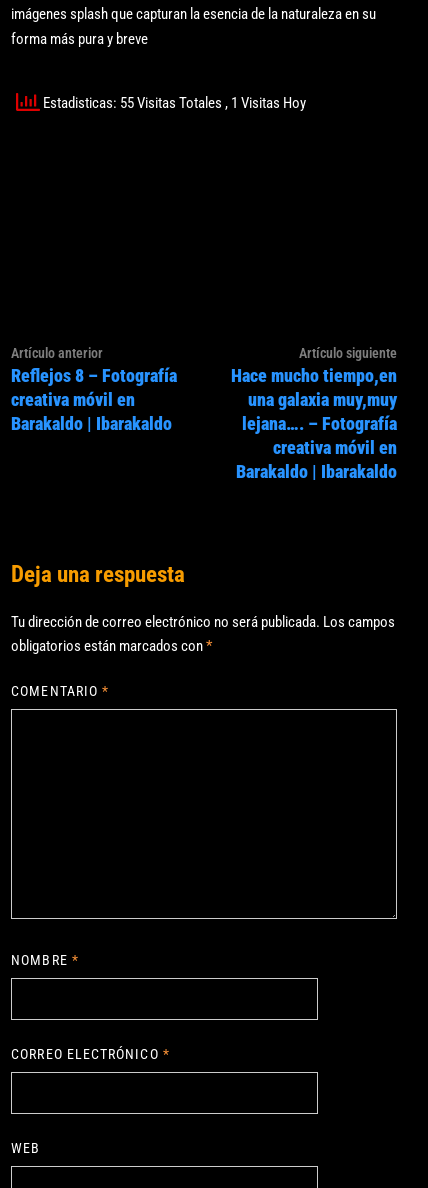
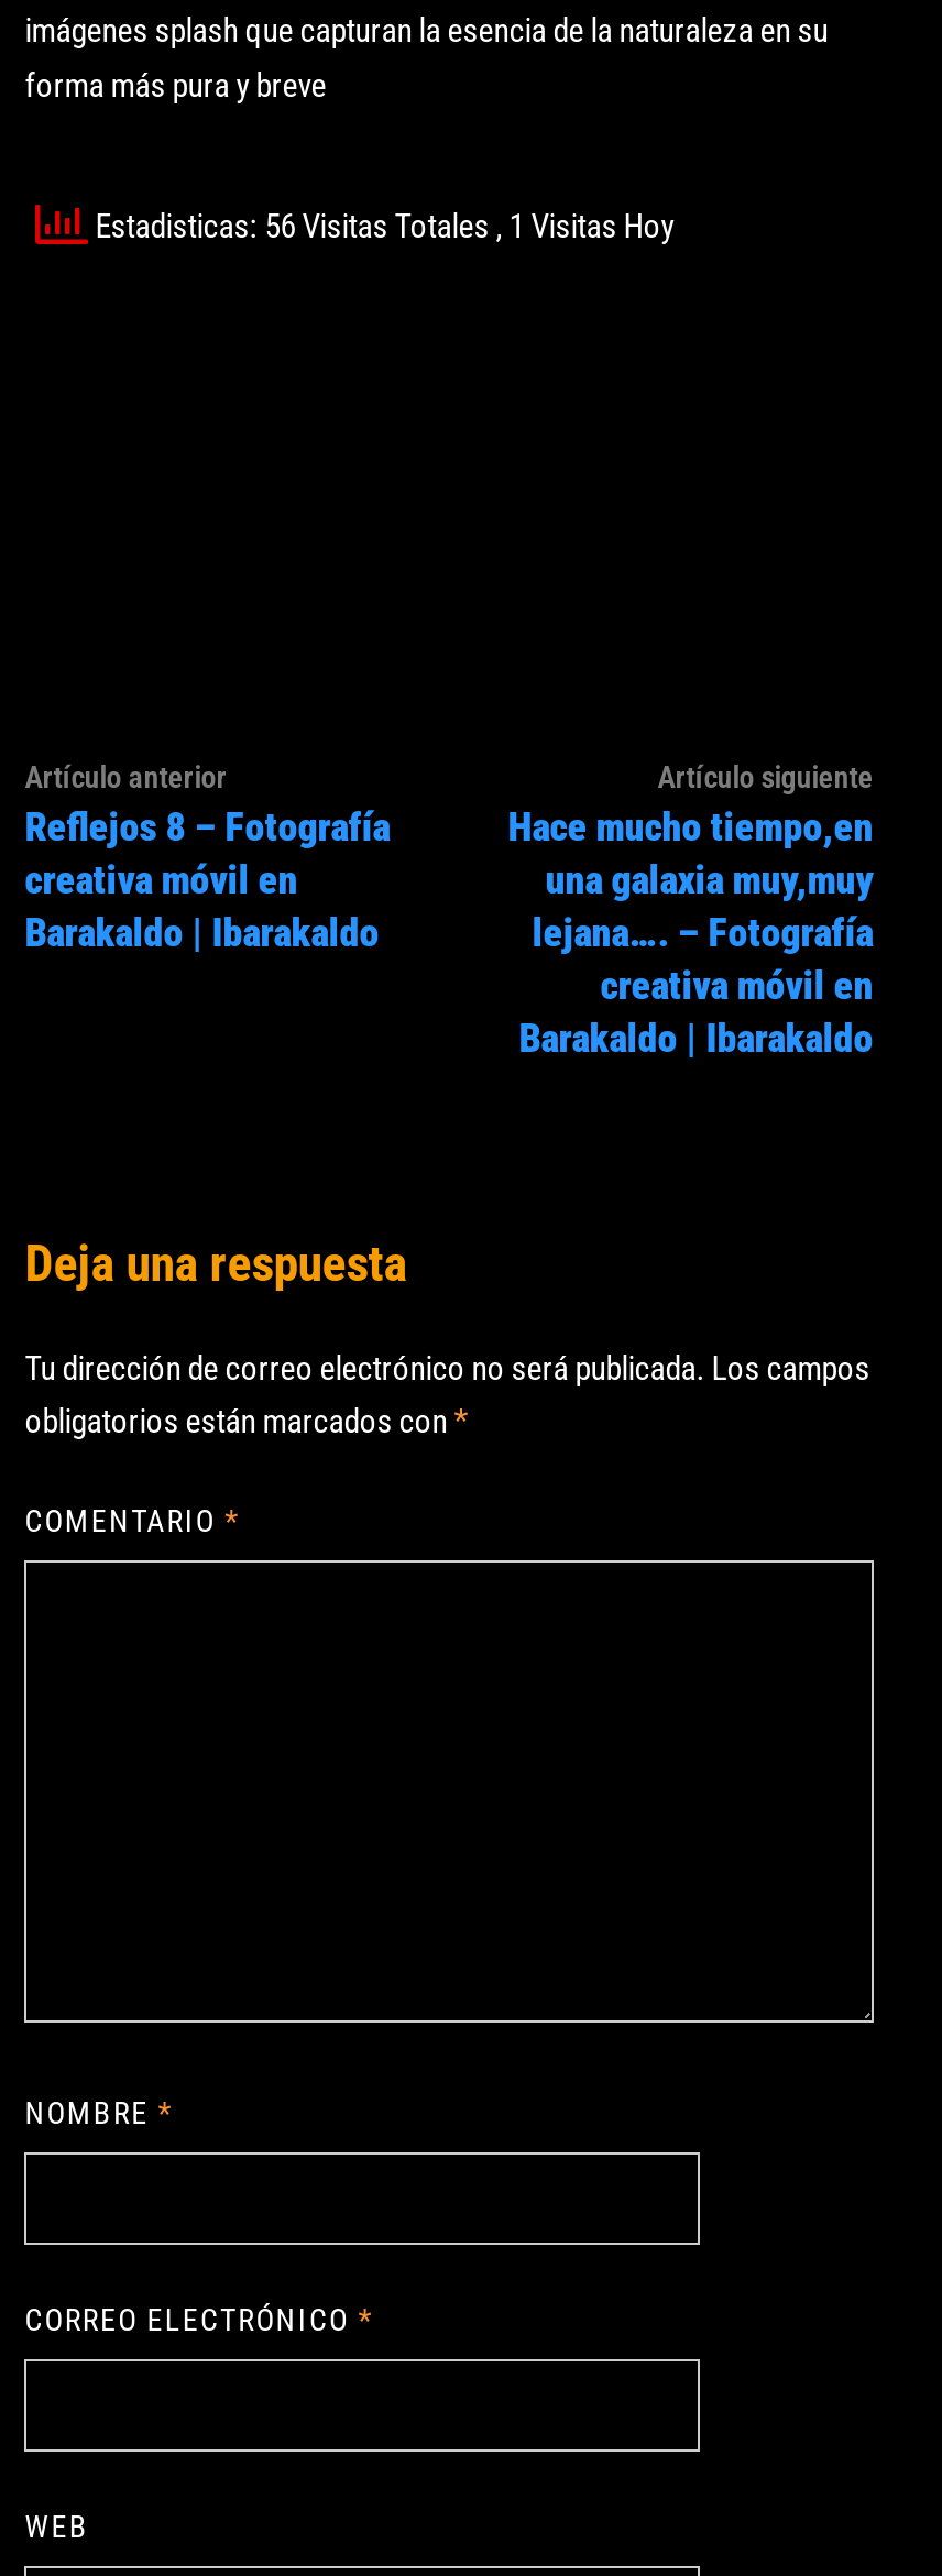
- Estadisticas: 55 Visitas Totales, 1 Visitas Hoy
+ Estadisticas: 56 Visitas Totales, 1 Visitas Hoy
